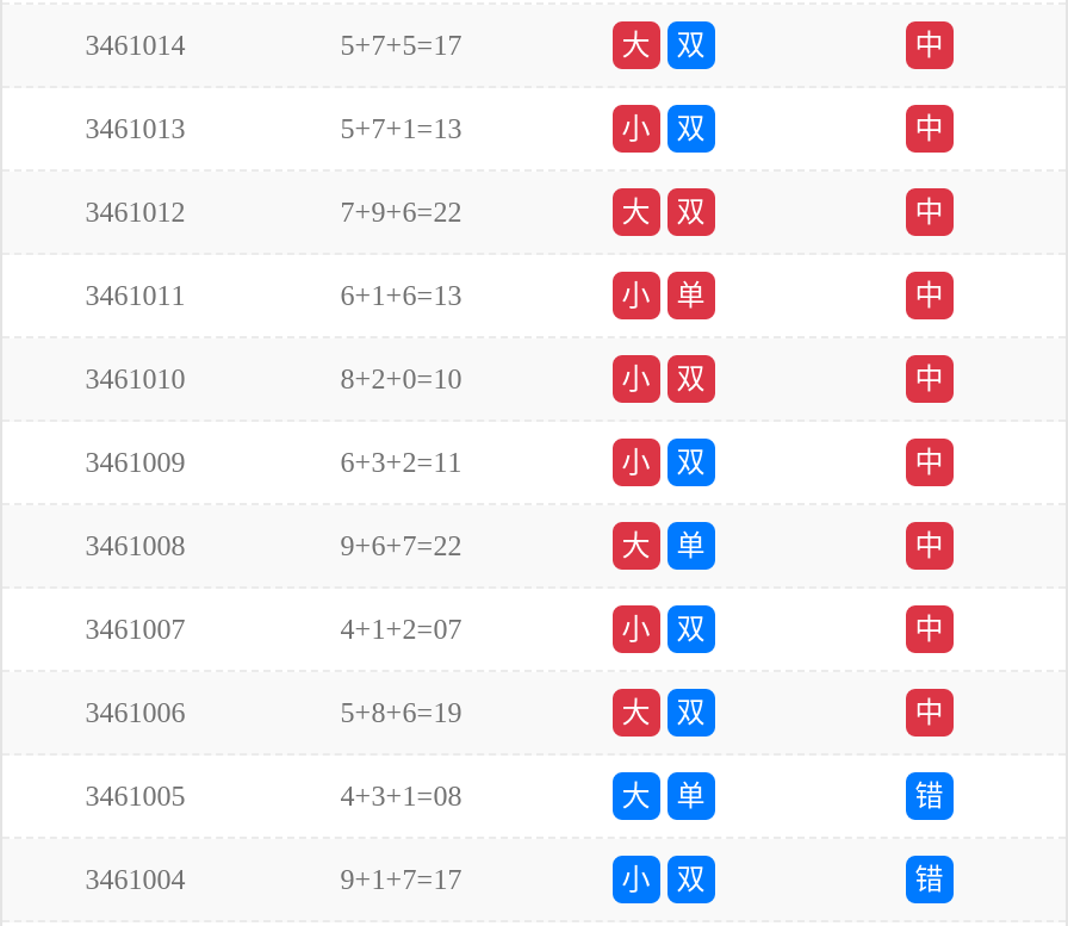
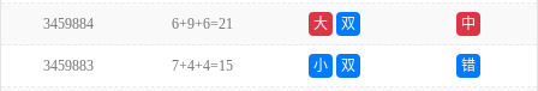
- 3461014
+ 3459884

- 5+7+5=17
+ 6+9+6=21

- 3461013
- 5+7+1=13
- 小
- 双
- 中
- 3461012
- 7+9+6=22
- 大
- 双
- 中
- 3461011
- 6+1+6=13
- 小
- 单
- 中
- 3461010
- 8+2+0=10
- 小
- 双
- 中
- 3461009
- 6+3+2=11
- 小
- 双
- 中
- 3461008
- 9+6+7=22
- 大
- 单
- 中
- 3461007
- 4+1+2=07
- 小
- 双
- 中
- 3461006
- 5+8+6=19
- 大
- 双
- 中
- 3461005
- 4+3+1=08
- 大
- 单
- 错
- 3461004
- 9+1+7=17
+ 3459883
+ 7+4+4=15
